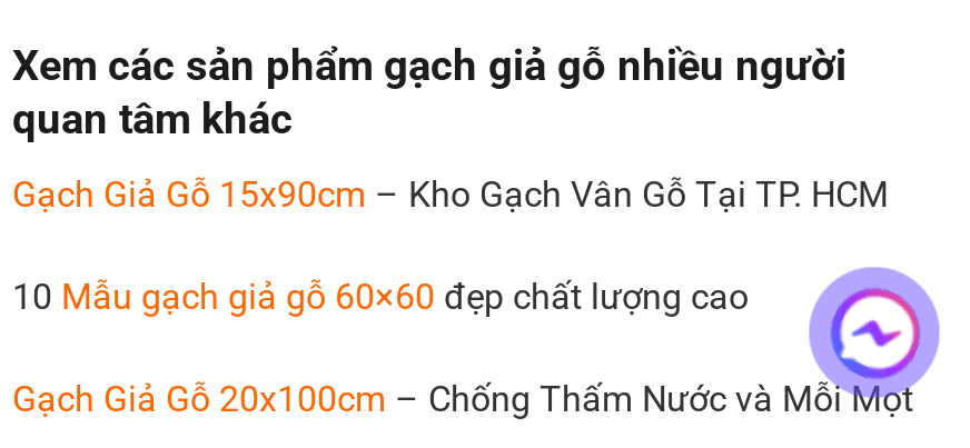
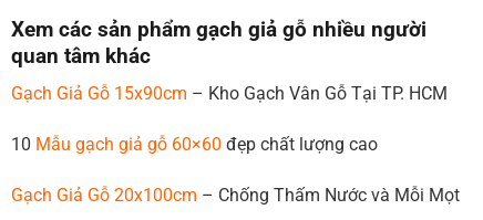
- [image]
